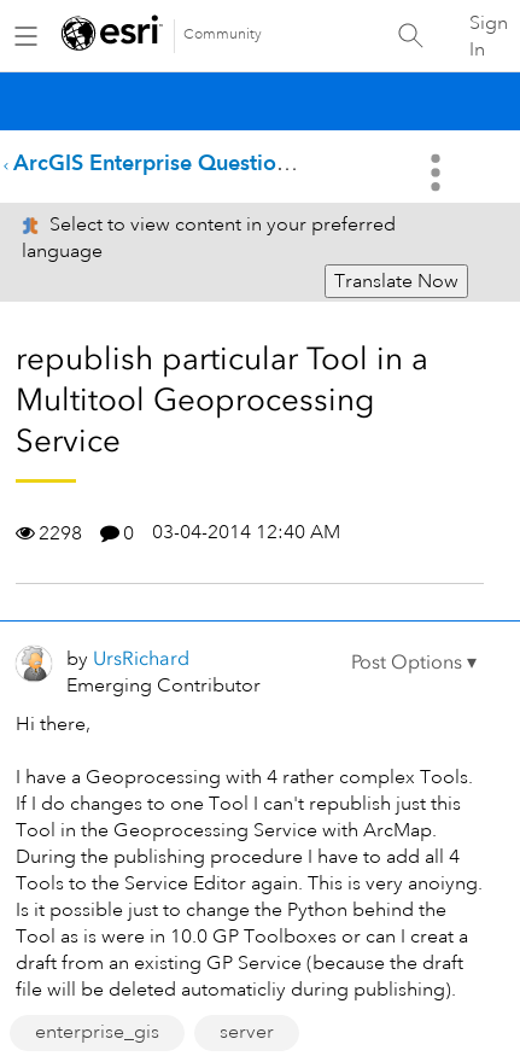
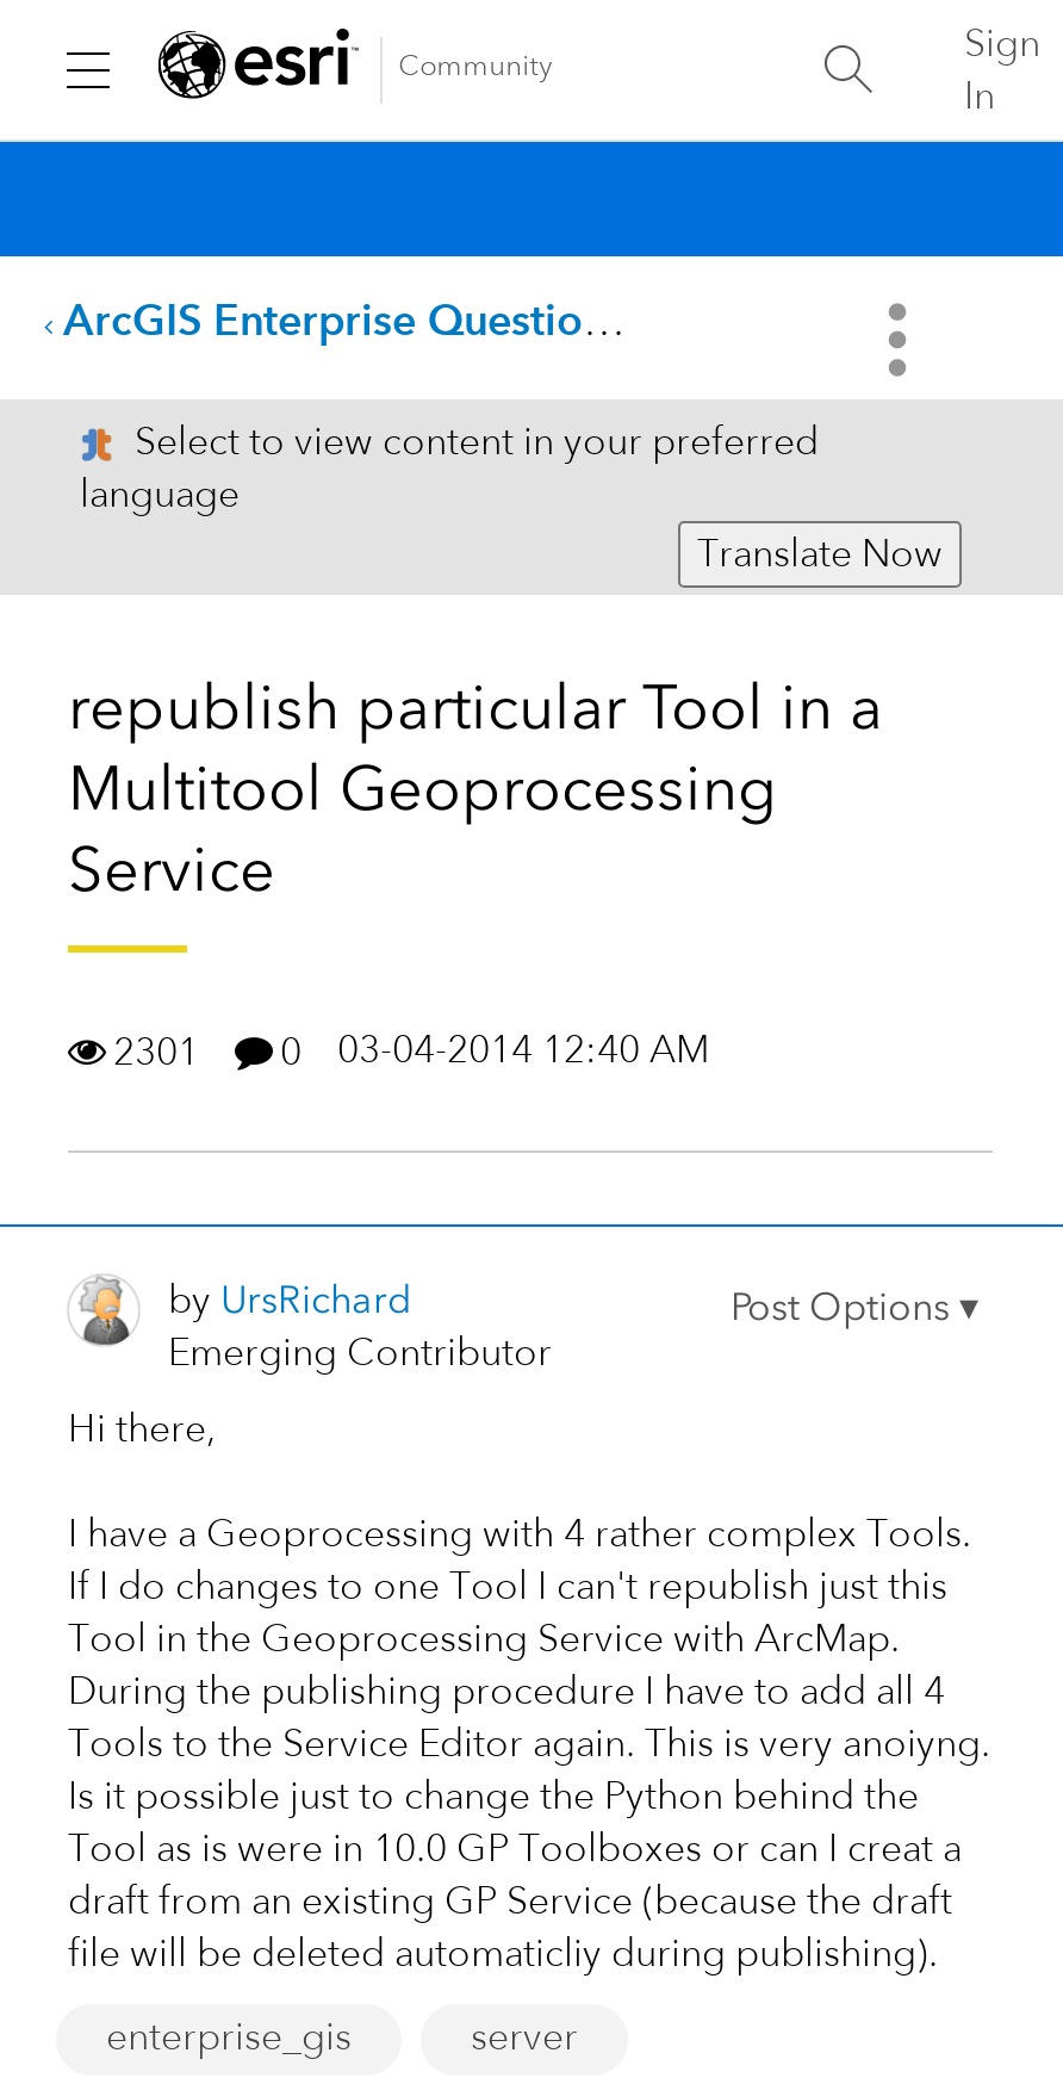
- 2298 0 03-04-2014 12:40 AM
+ 2301 0 03-04-2014 12:40 AM
